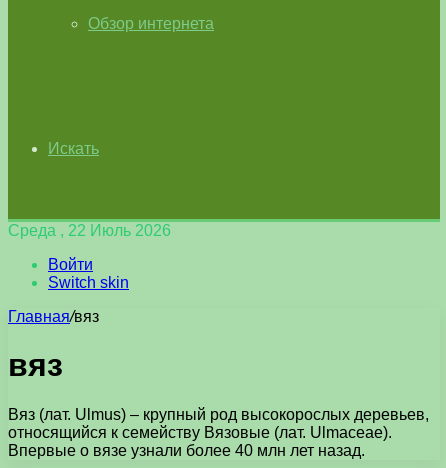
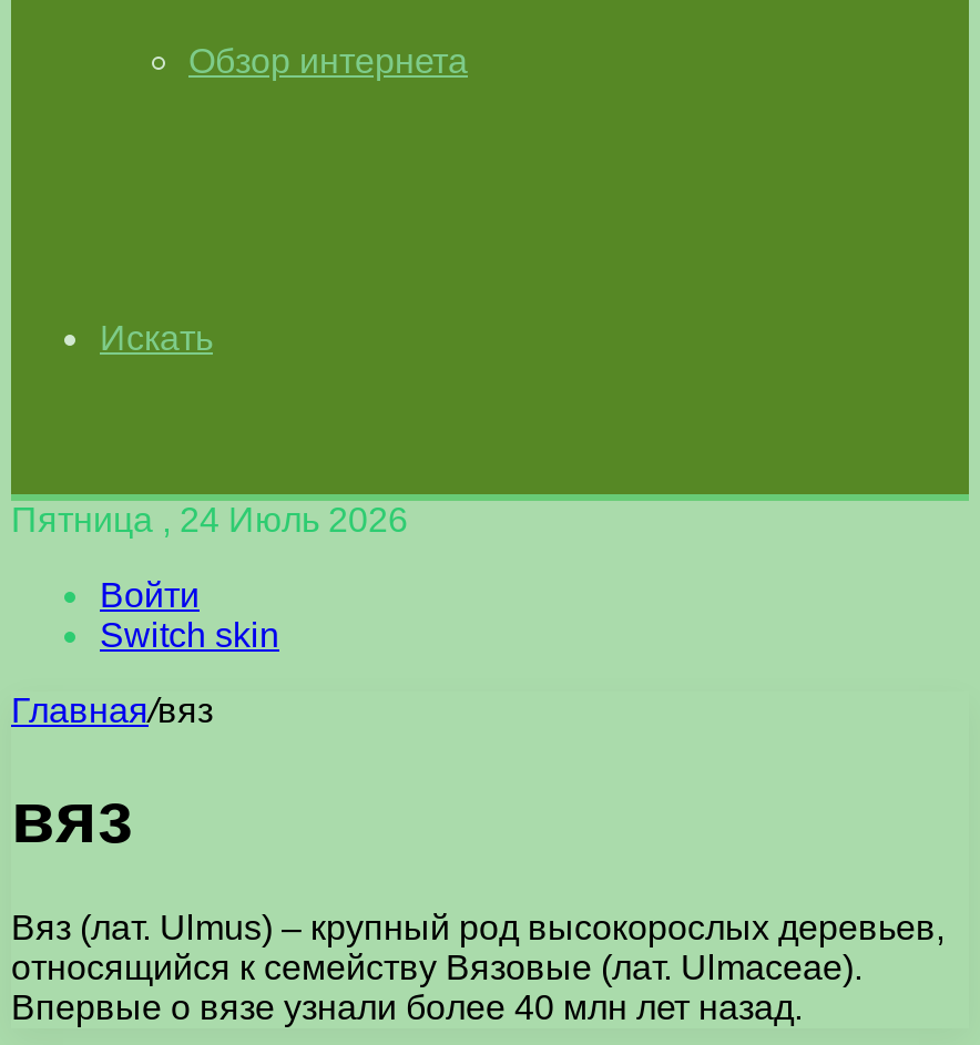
- Среда , 22 Июль 2026
+ Пятница , 24 Июль 2026
